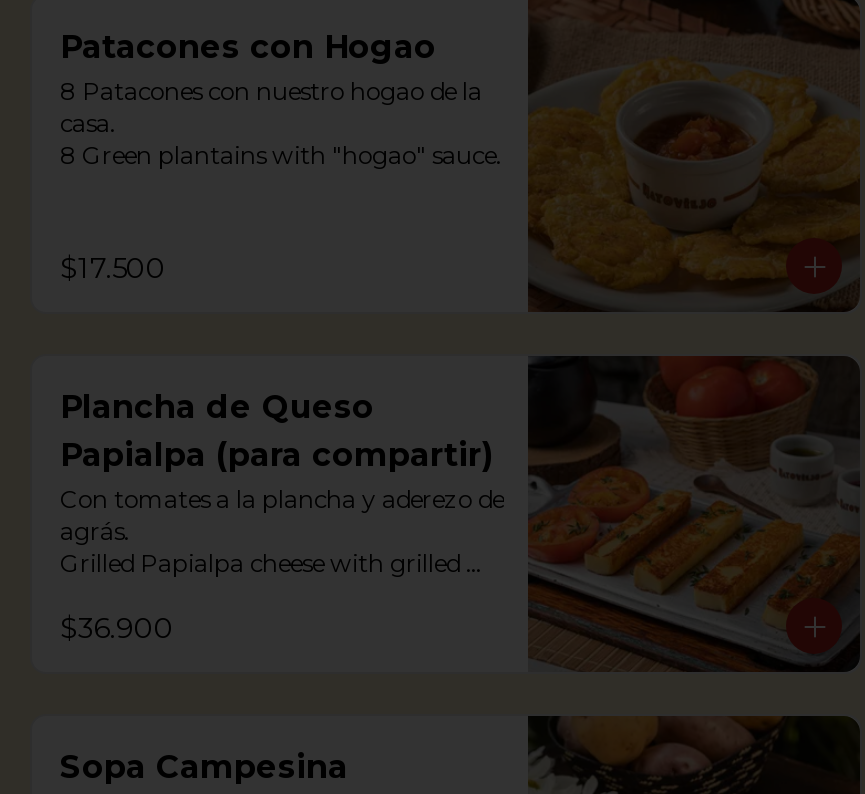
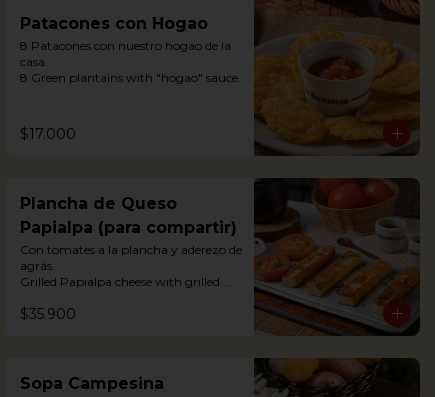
- $17.500
+ $17.000

- $36.900
+ $35.900
